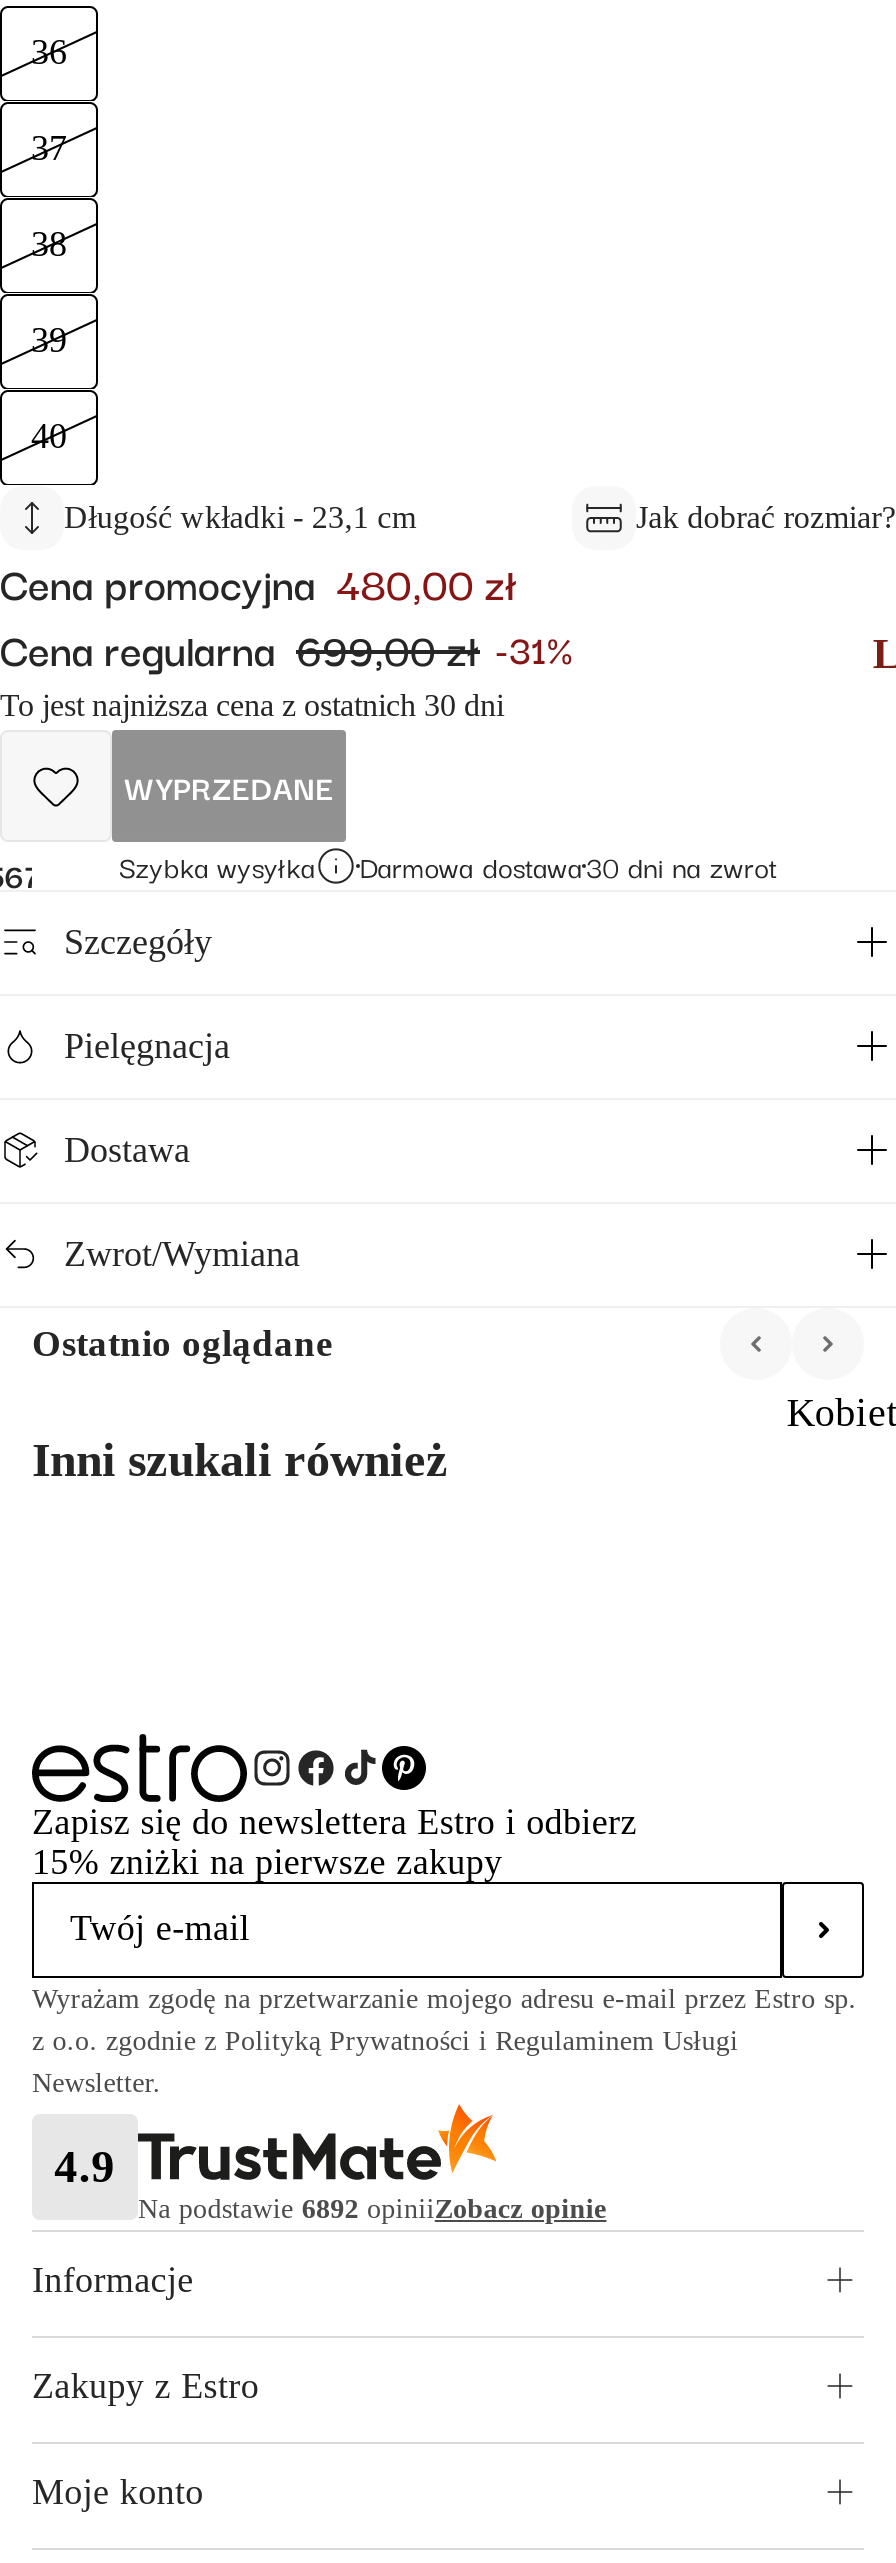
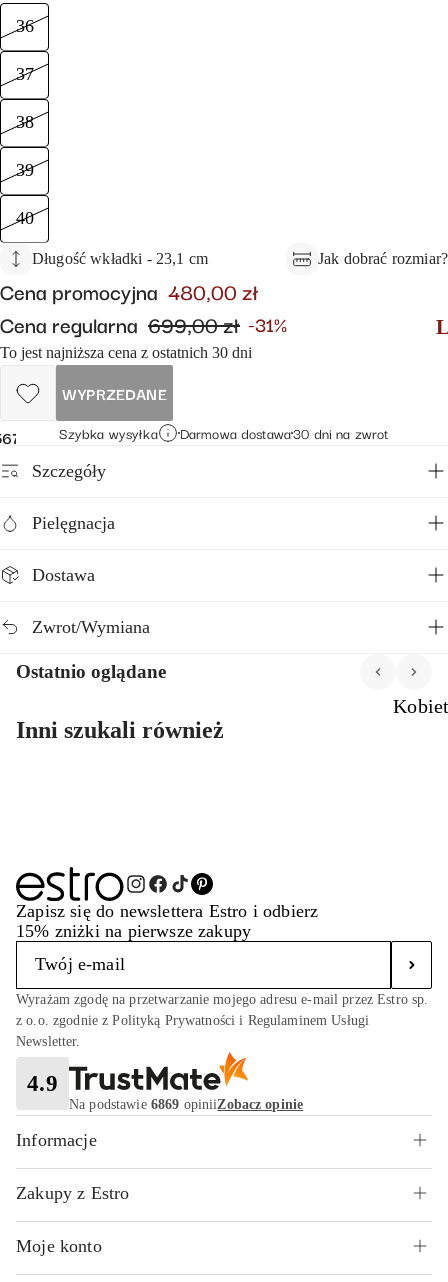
- Na podstawie 6892 opiniiZobacz opinie
+ Na podstawie 6869 opiniiZobacz opinie
